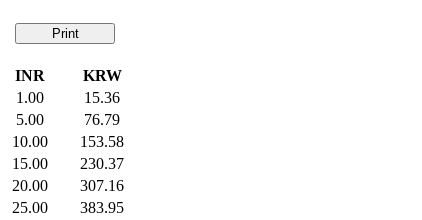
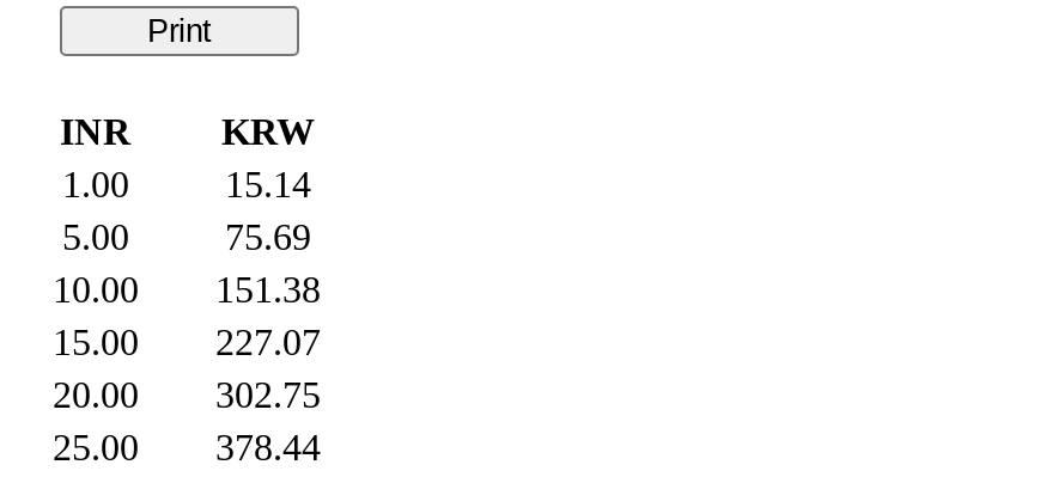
- 15.36
+ 15.14

- 76.79
+ 75.69

- 10.00 153.58
+ 10.00 151.38

- 15.00 230.37
+ 15.00 227.07

- 20.00 307.16
+ 20.00 302.75

- 25.00 383.95
+ 25.00 378.44
